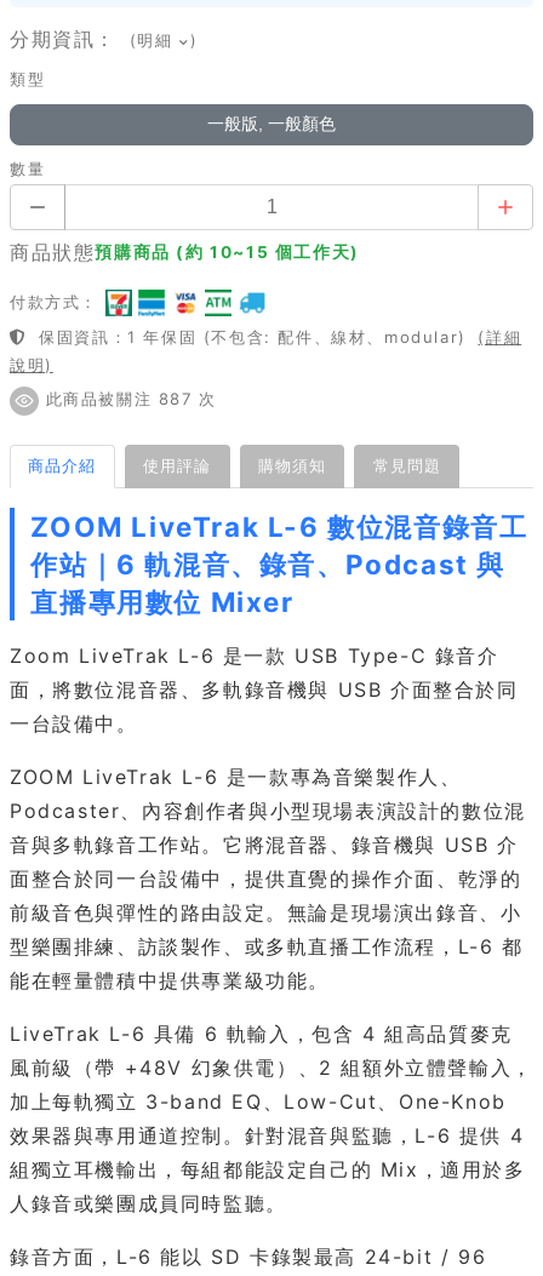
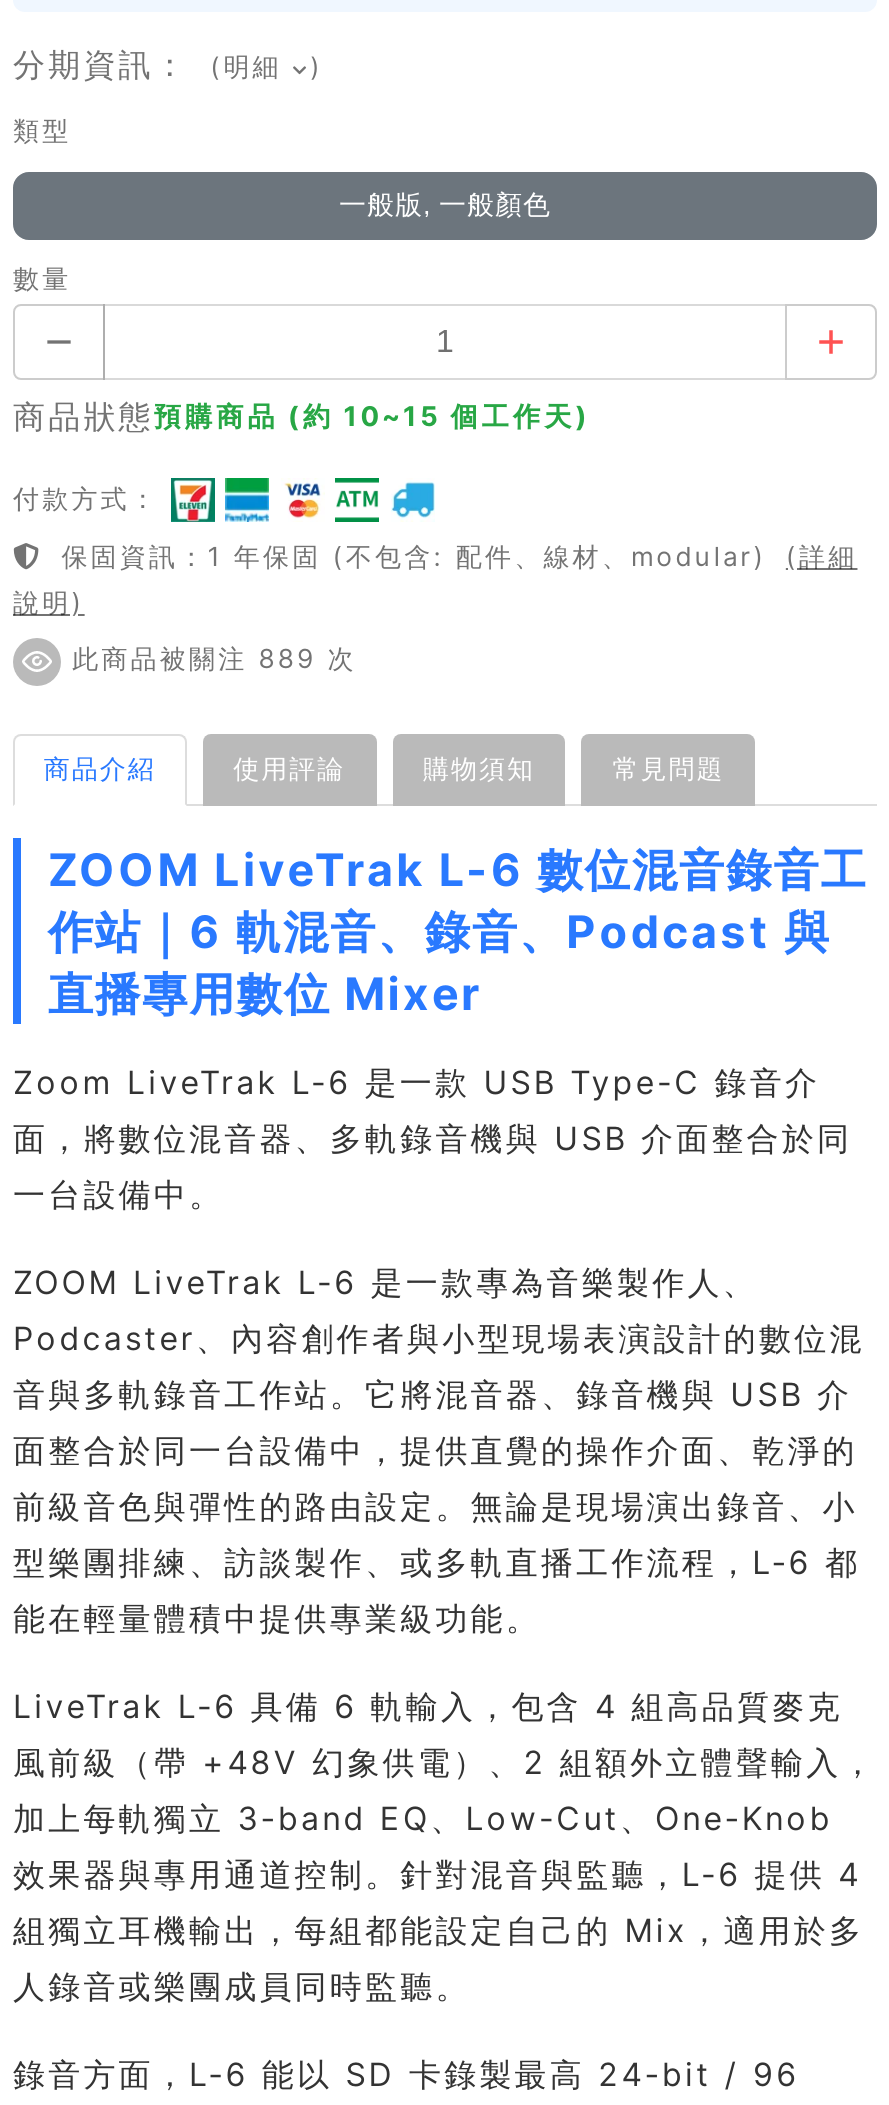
- 此商品被關注 887 次
+ 此商品被關注 889 次
